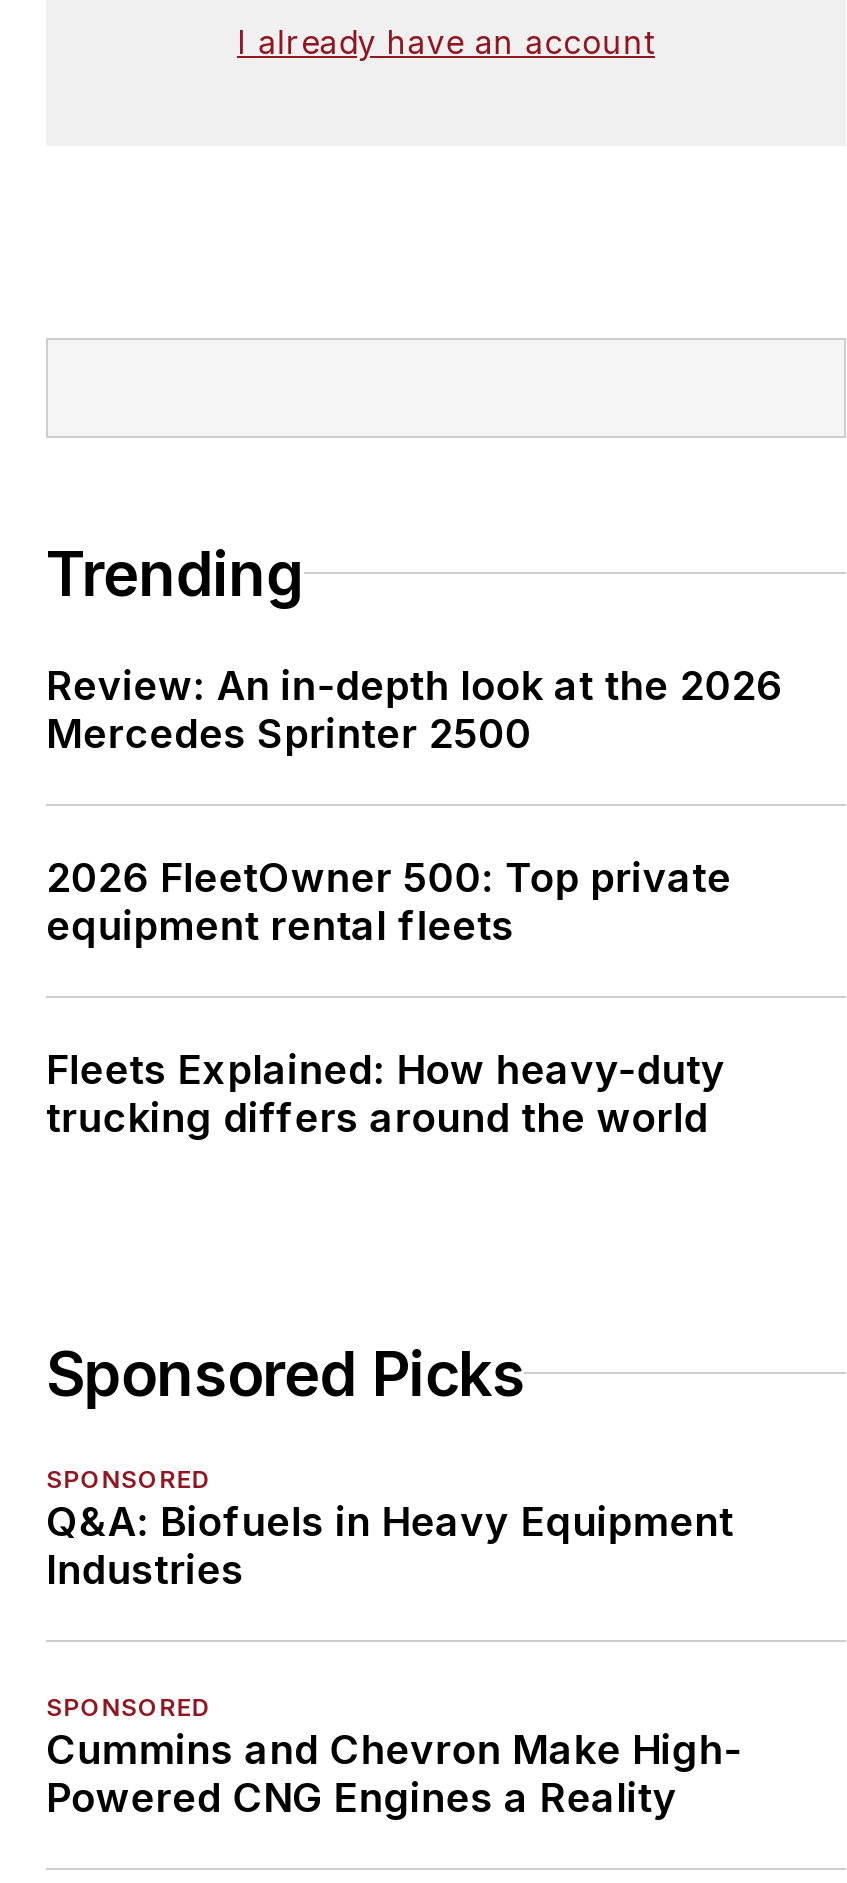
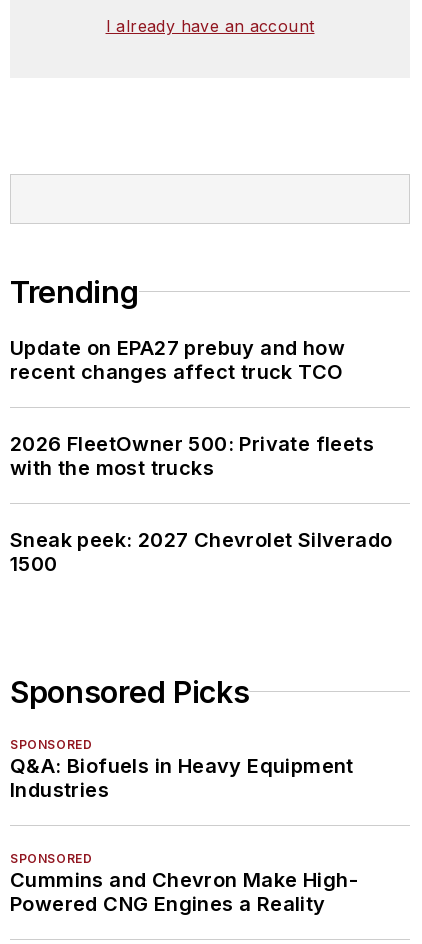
- Review: An in-depth look at the 2026
- Mercedes Sprinter 2500
+ Update on EPA27 prebuy and how
+ recent changes affect truck TCO

- 2026 FleetOwner 500: Top private
- equipment rental fleets
+ 2026 FleetOwner 500: Private fleets
+ with the most trucks

- Fleets Explained: How heavy-duty
- trucking differs around the world
+ Sneak peek: 2027 Chevrolet Silverado
+ 1500
